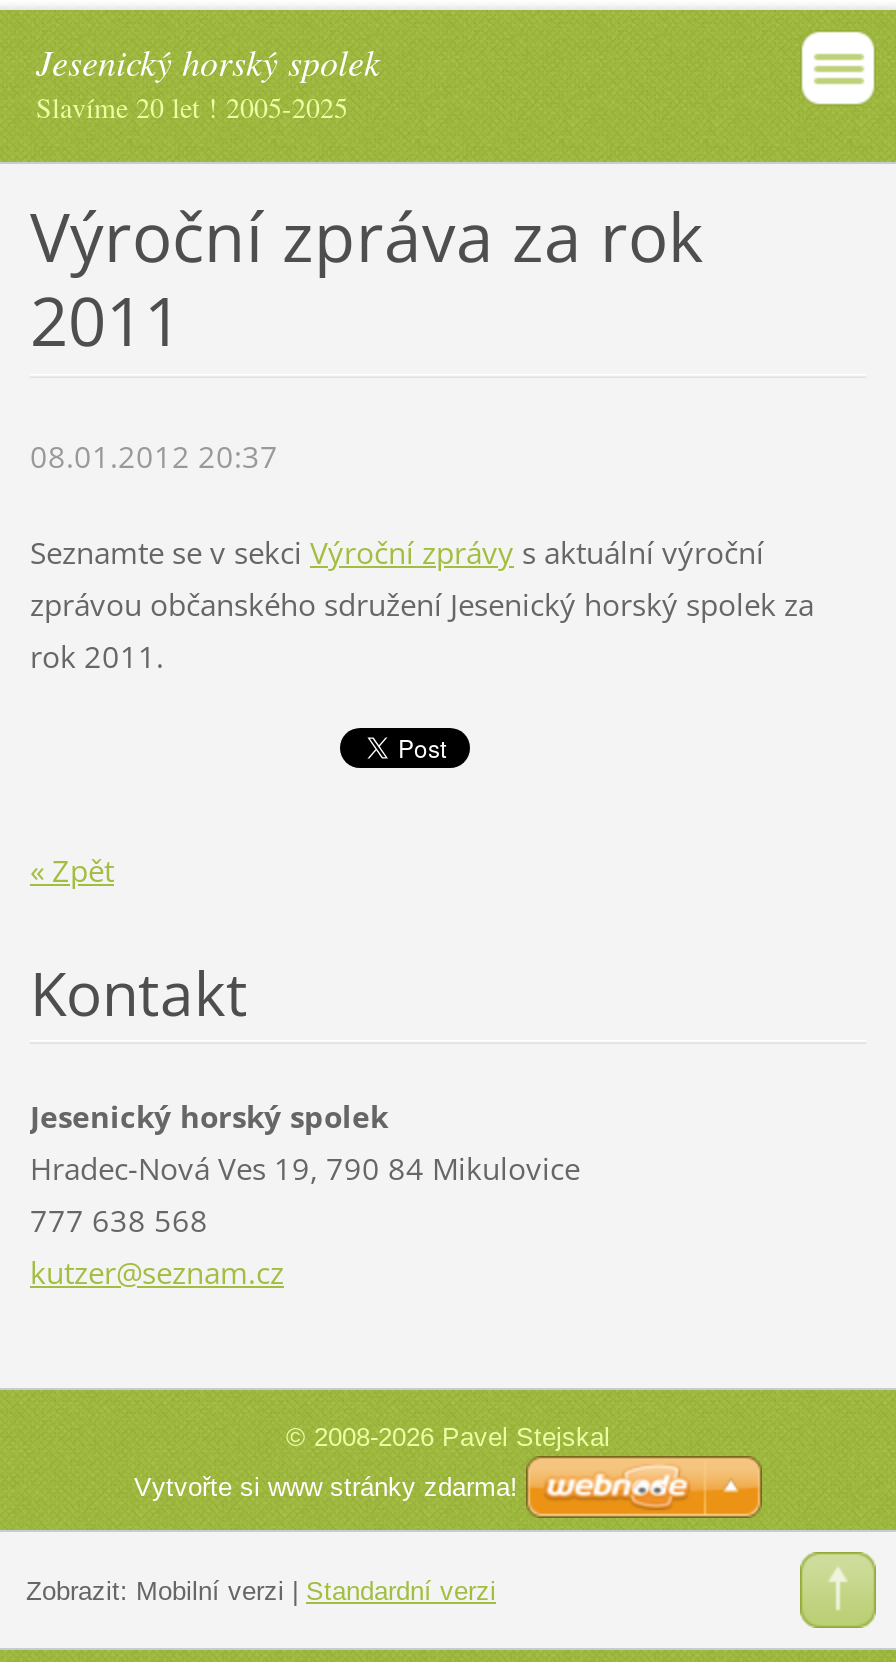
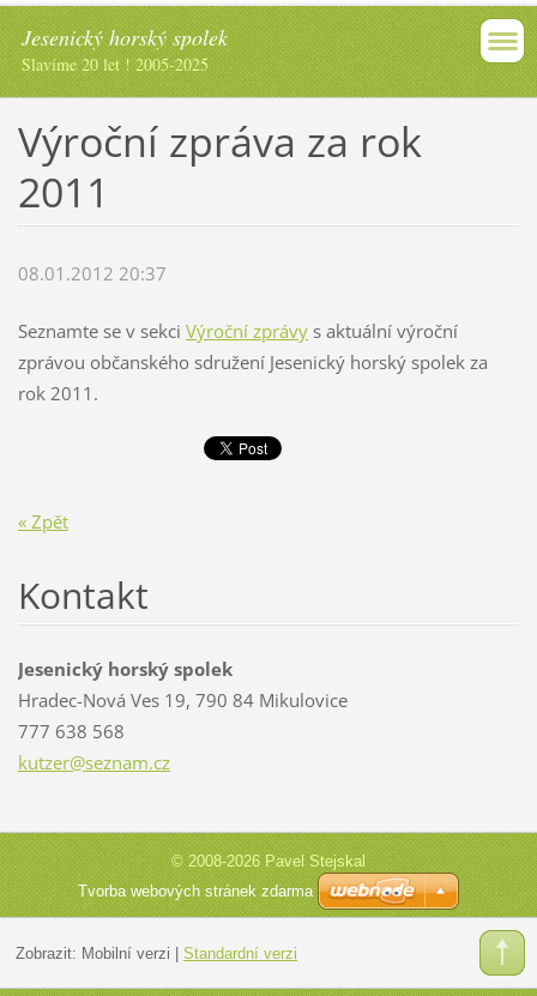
- Vytvořte si www stránky zdarma!
+ Tvorba webových stránek zdarma
